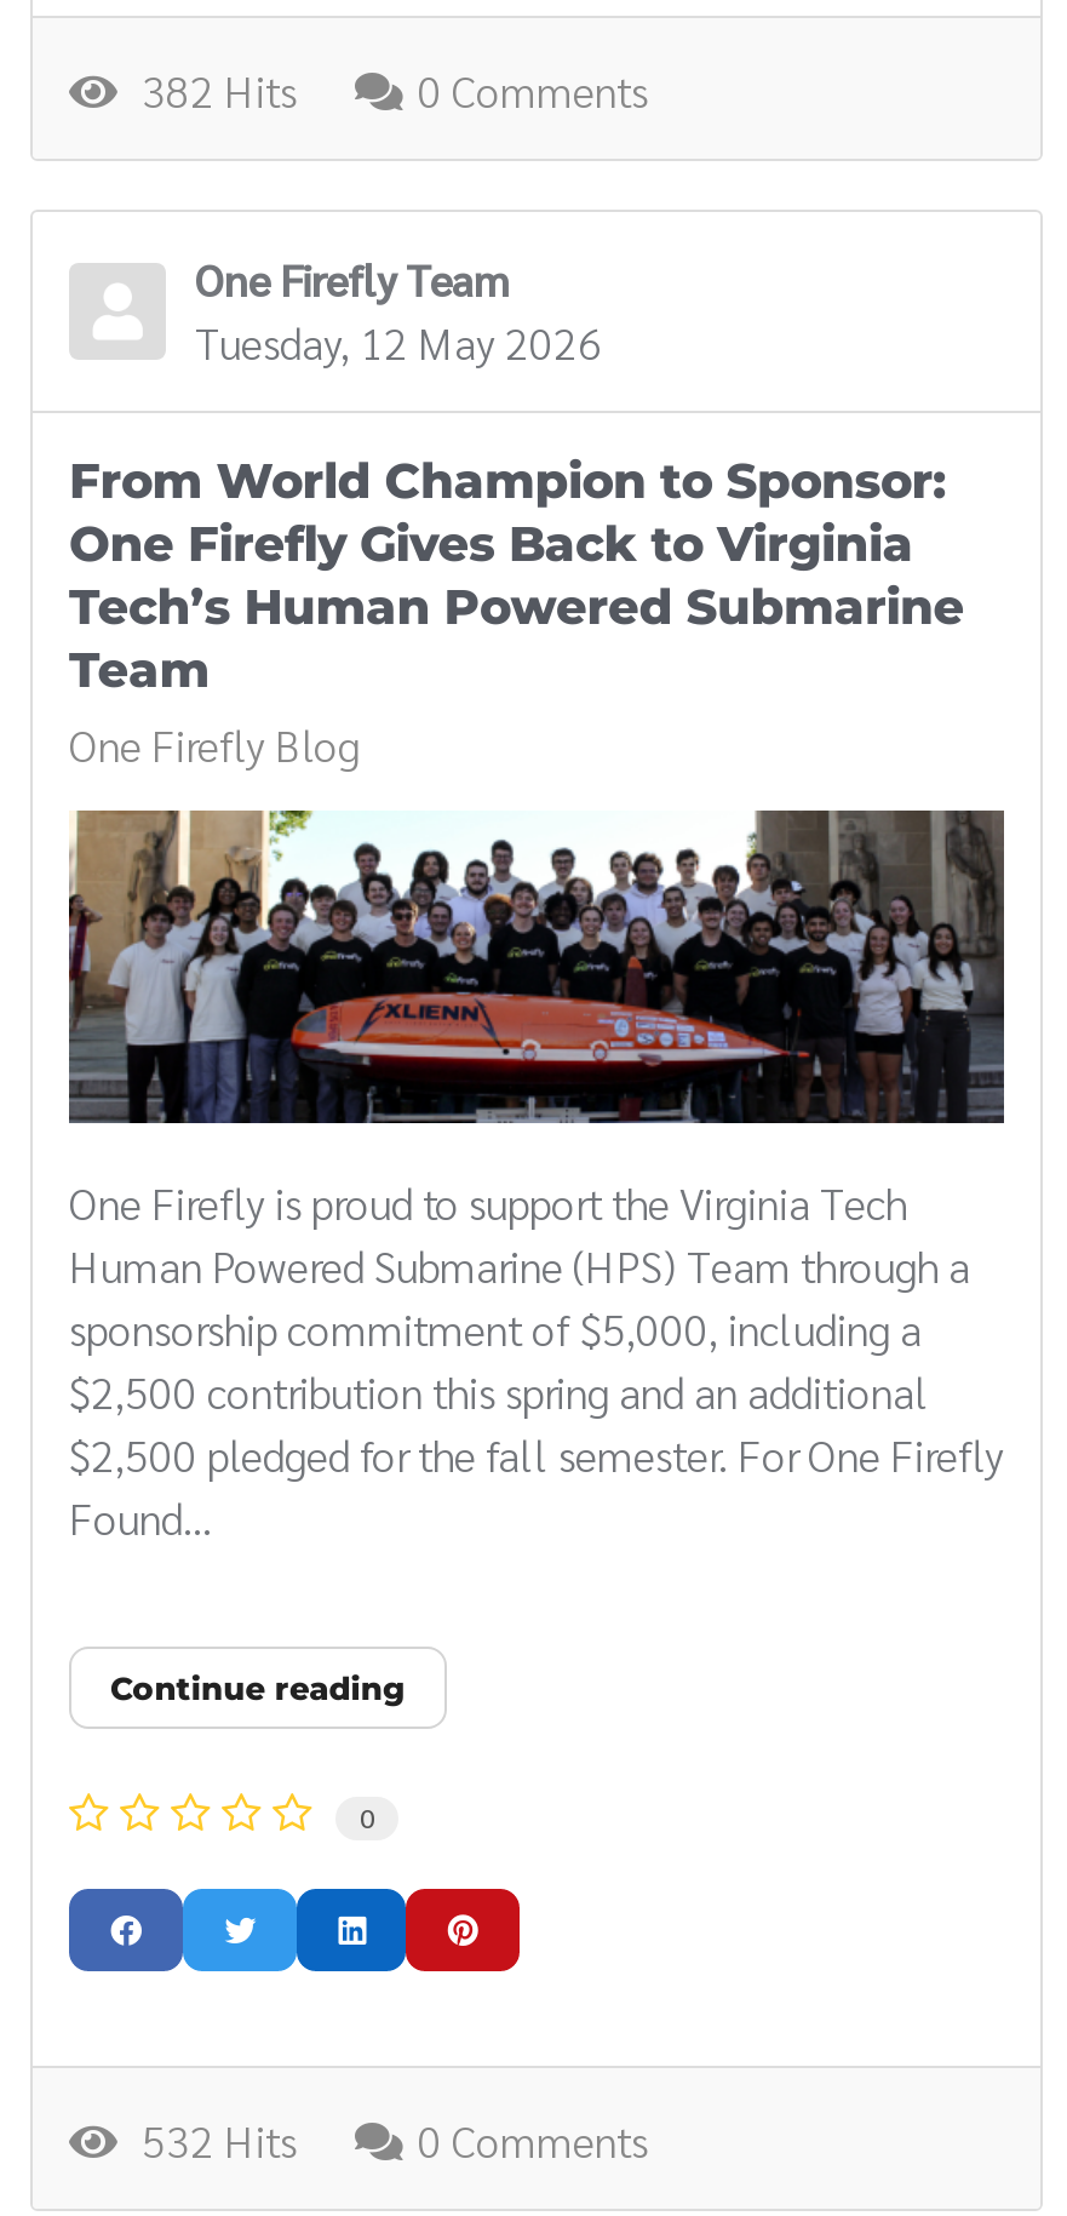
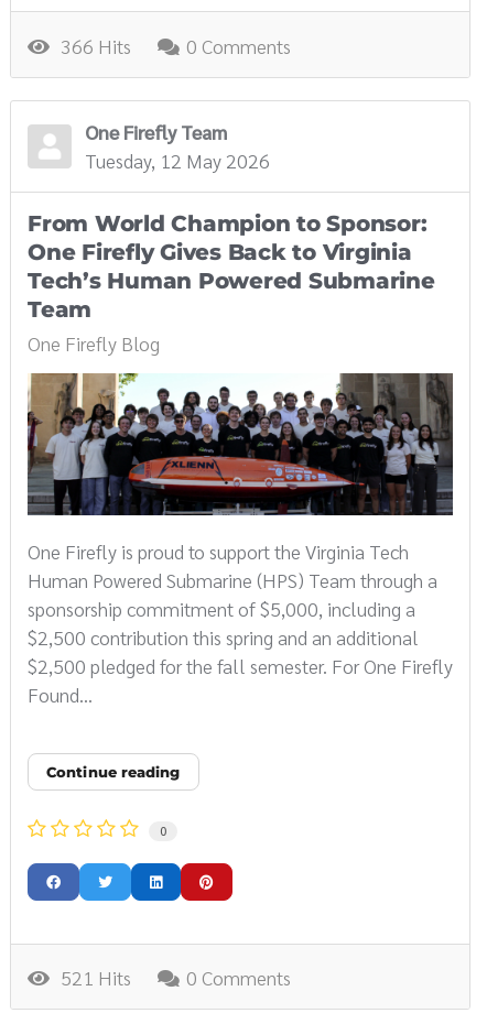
- 382 Hits
+ 366 Hits

- 532 Hits
+ 521 Hits
